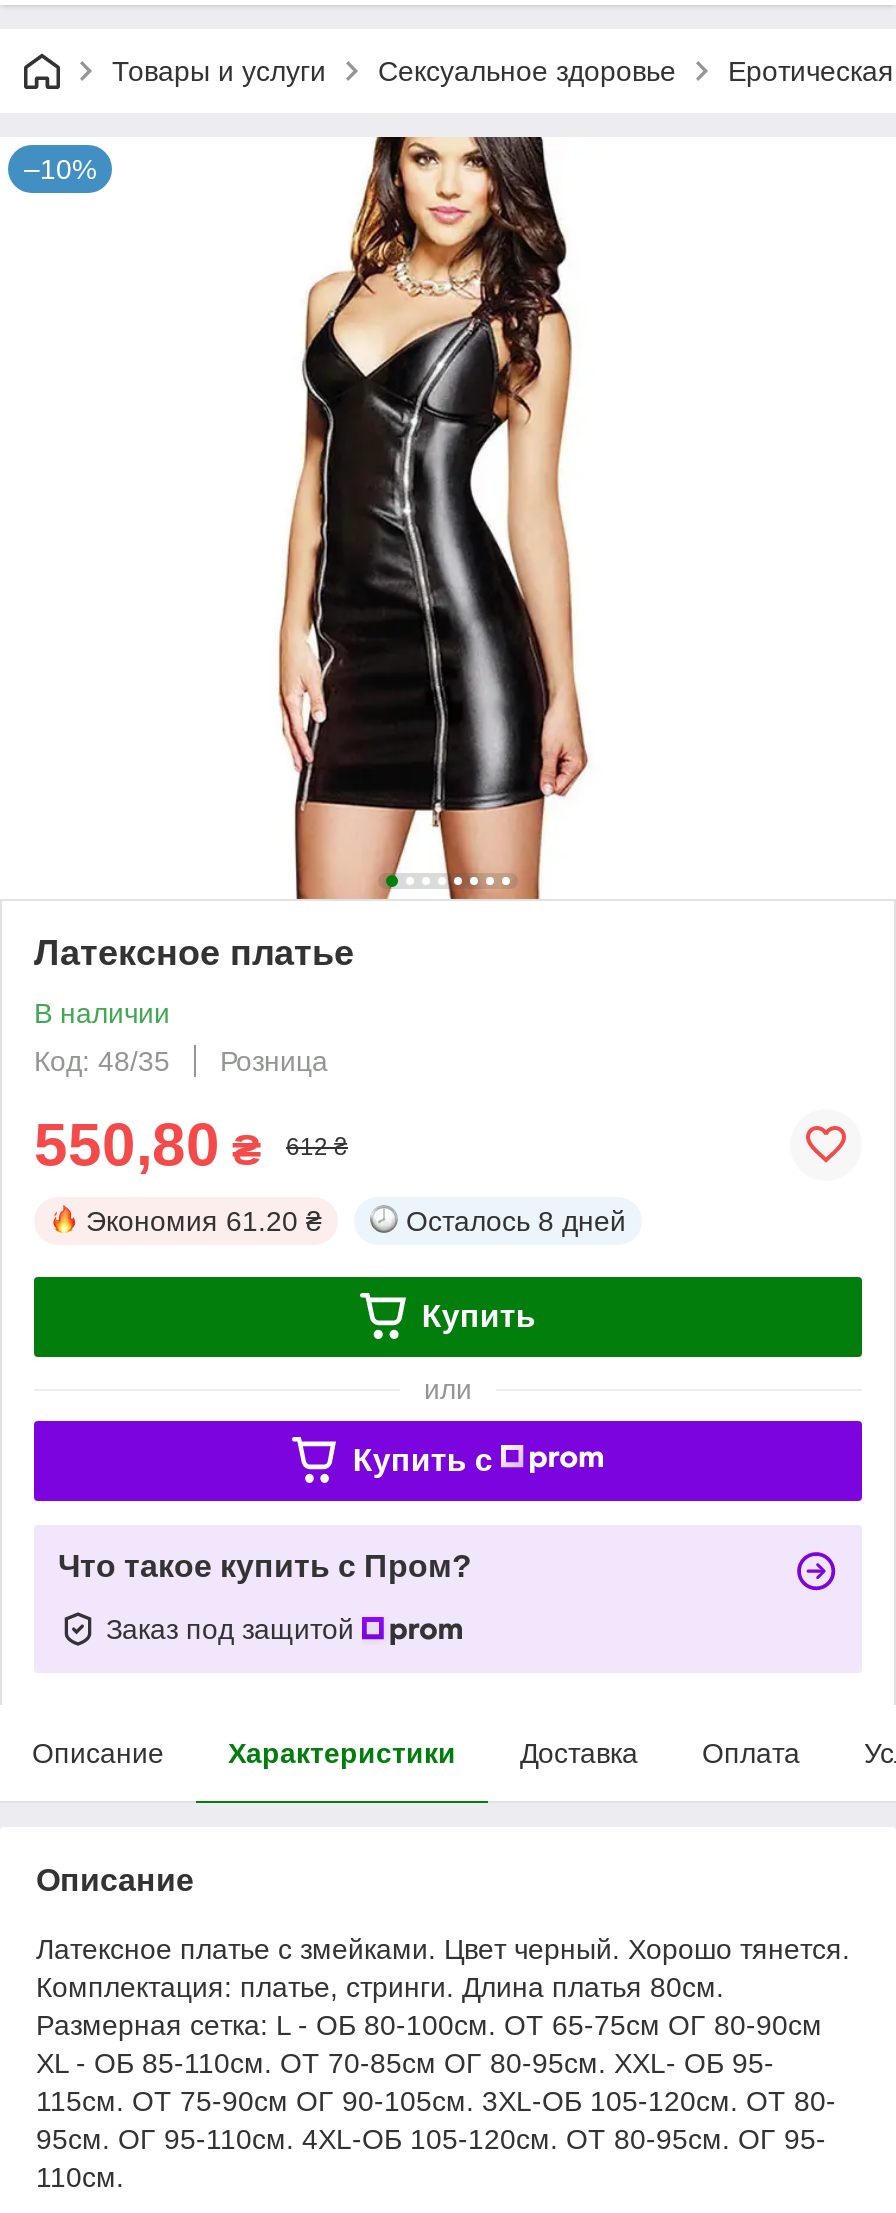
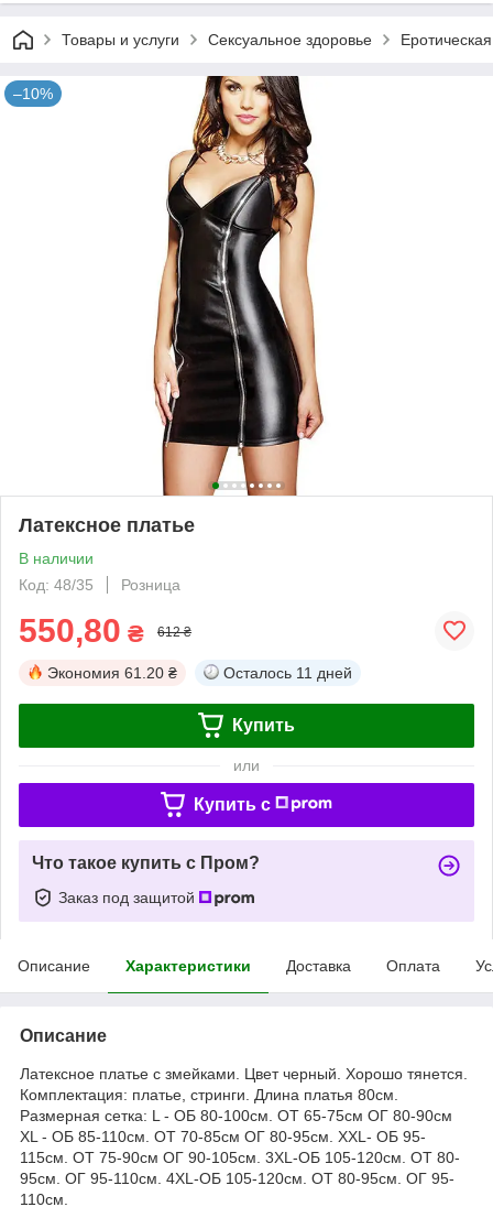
- Осталось 8 дней
+ Осталось 11 дней
